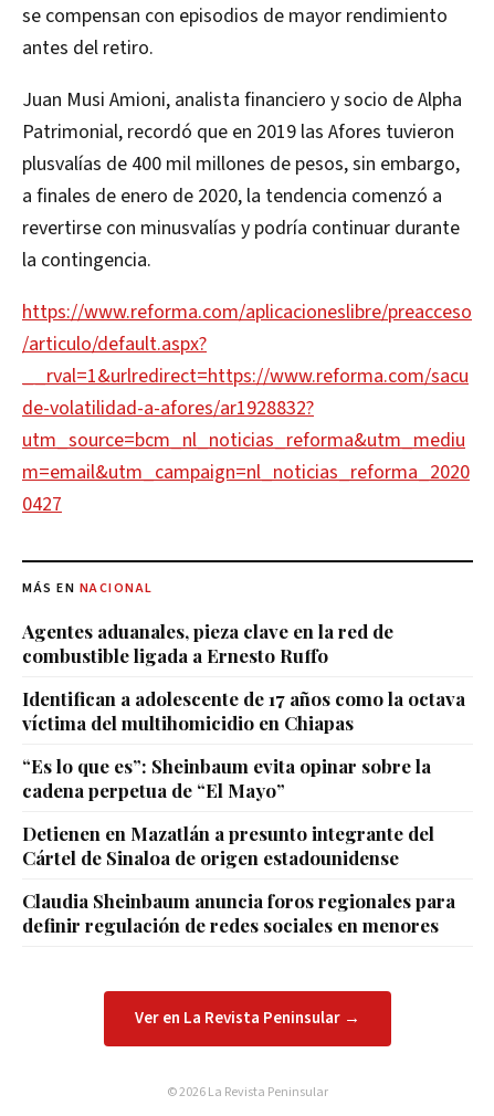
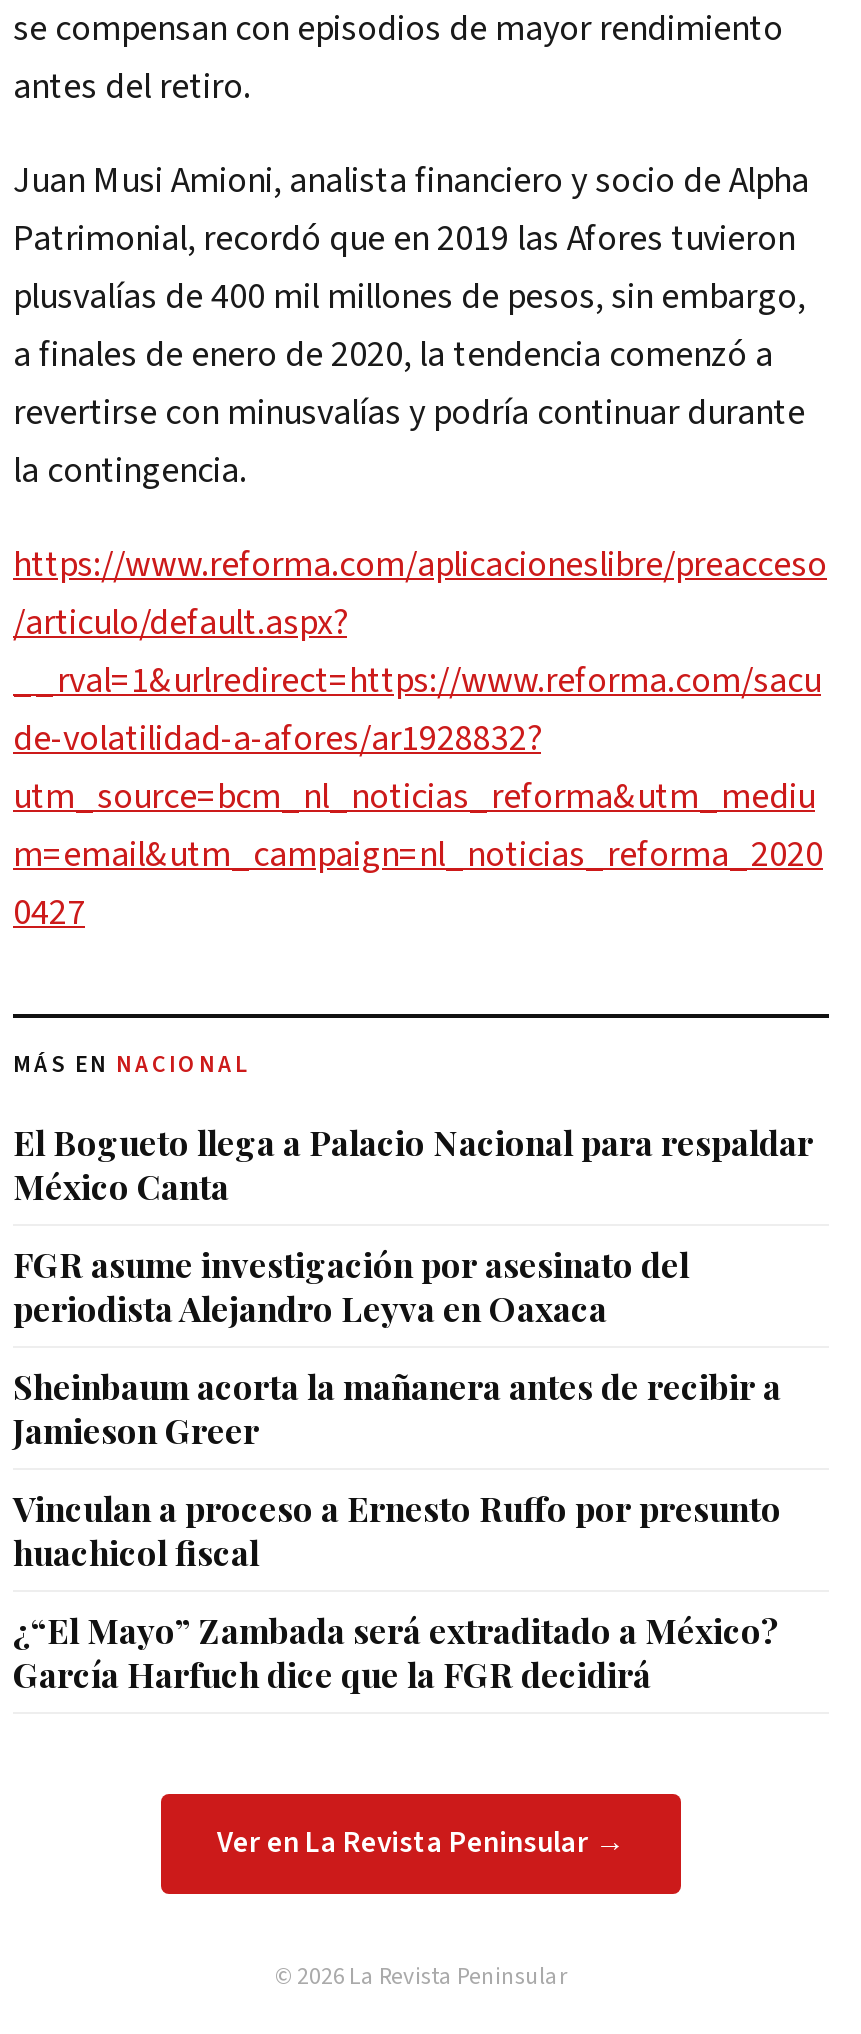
- Agentes aduanales, pieza clave en la red de
- combustible ligada a Ernesto Ruffo
+ El Bogueto llega a Palacio Nacional para respaldar
+ México Canta

- Identifican a adolescente de 17 años como la octava
- víctima del multihomicidio en Chiapas
+ FGR asume investigación por asesinato del
+ periodista Alejandro Leyva en Oaxaca

- “Es lo que es”: Sheinbaum evita opinar sobre la
- cadena perpetua de “El Mayo”
+ Sheinbaum acorta la mañanera antes de recibir a
+ Jamieson Greer

- Detienen en Mazatlán a presunto integrante del
- Cártel de Sinaloa de origen estadounidense
+ Vinculan a proceso a Ernesto Ruffo por presunto
+ huachicol fiscal

- Claudia Sheinbaum anuncia foros regionales para
- definir regulación de redes sociales en menores
+ ¿“El Mayo” Zambada será extraditado a México?
+ García Harfuch dice que la FGR decidirá
